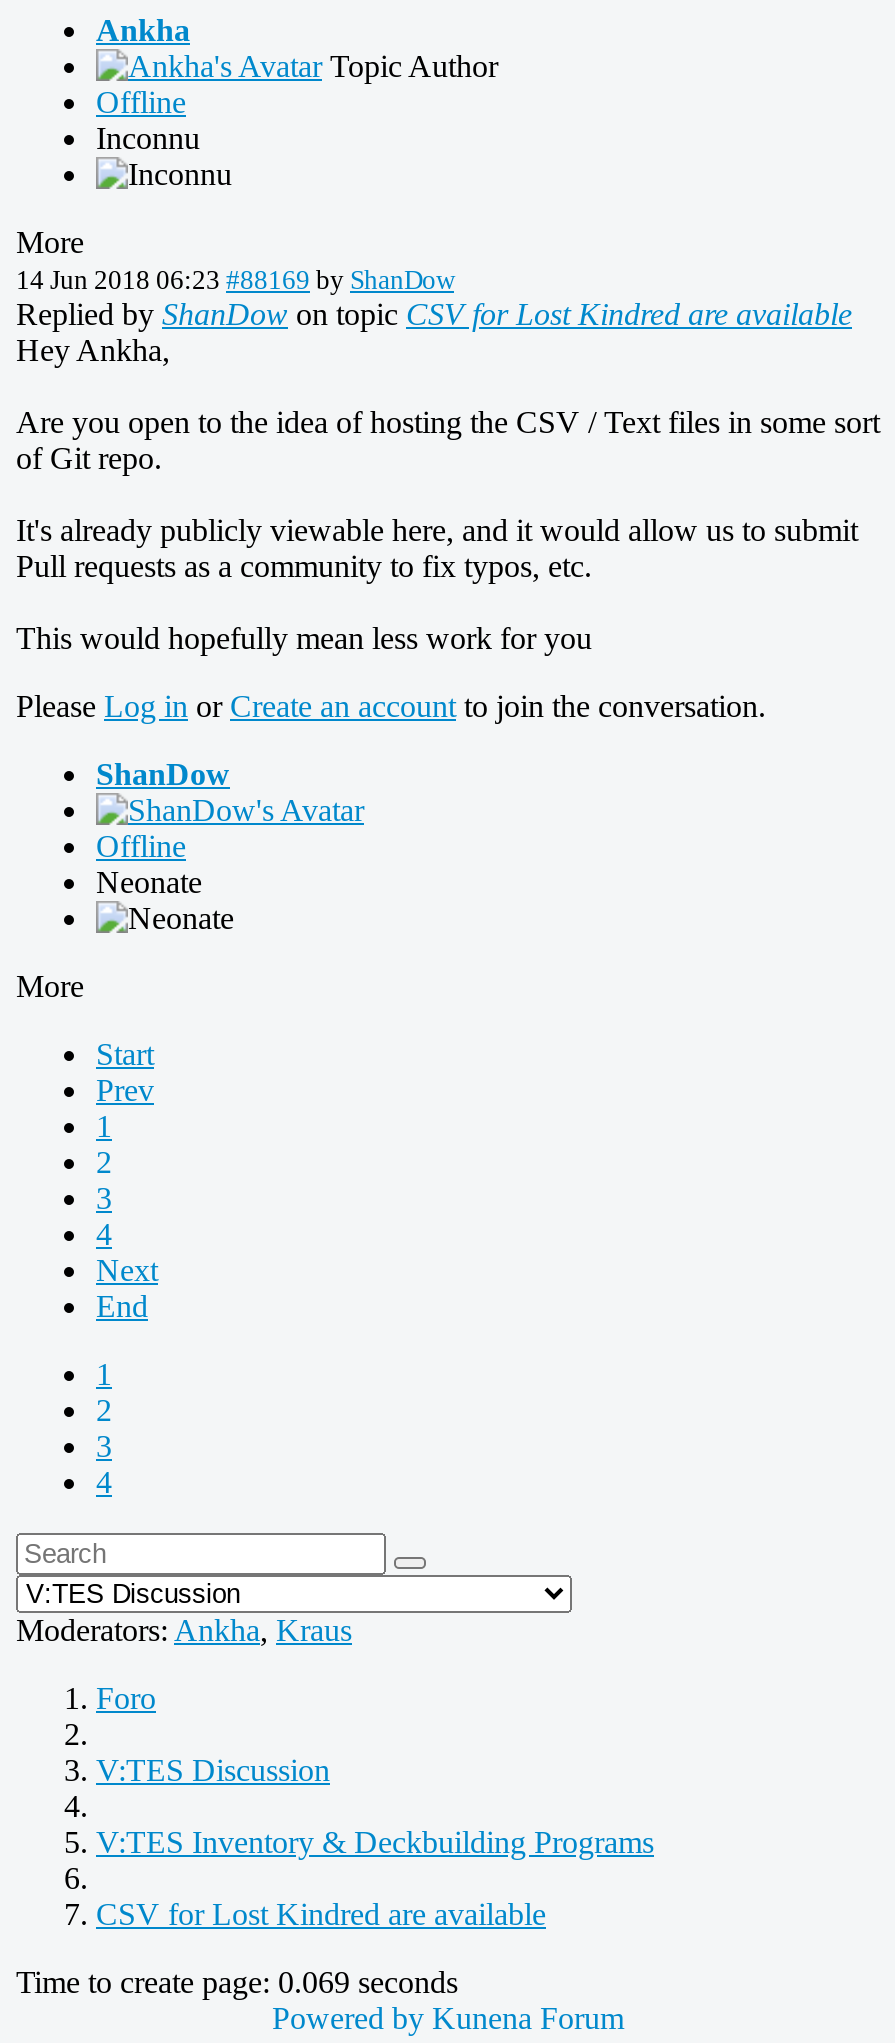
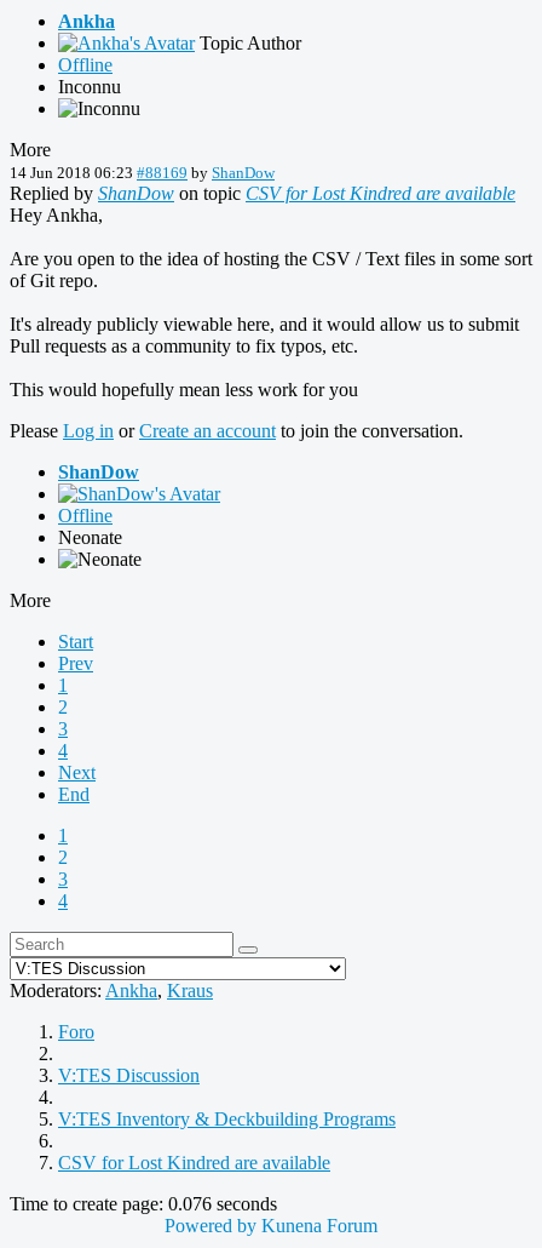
- Time to create page: 0.069 seconds
+ Time to create page: 0.076 seconds
